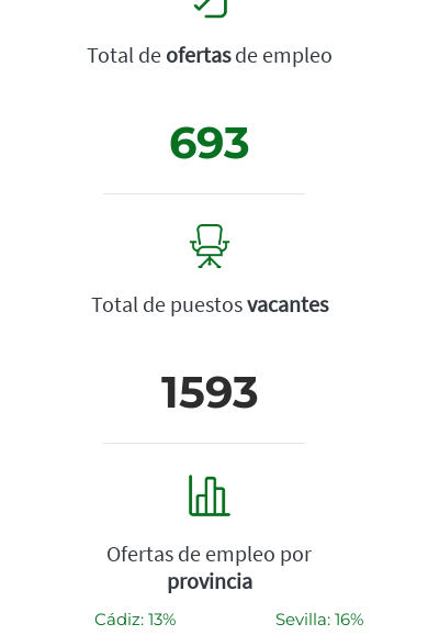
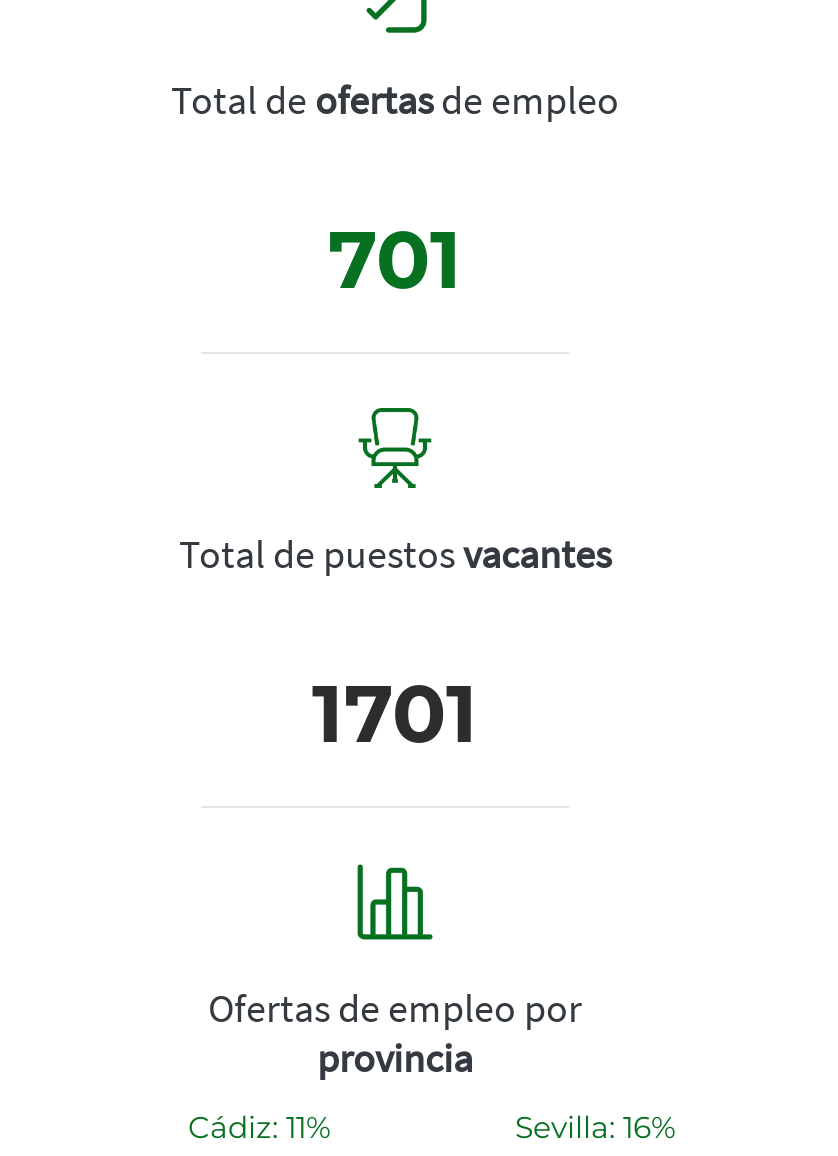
- 693
+ 701

- 1593
+ 1701

- Cádiz: 13%
+ Cádiz: 11%
